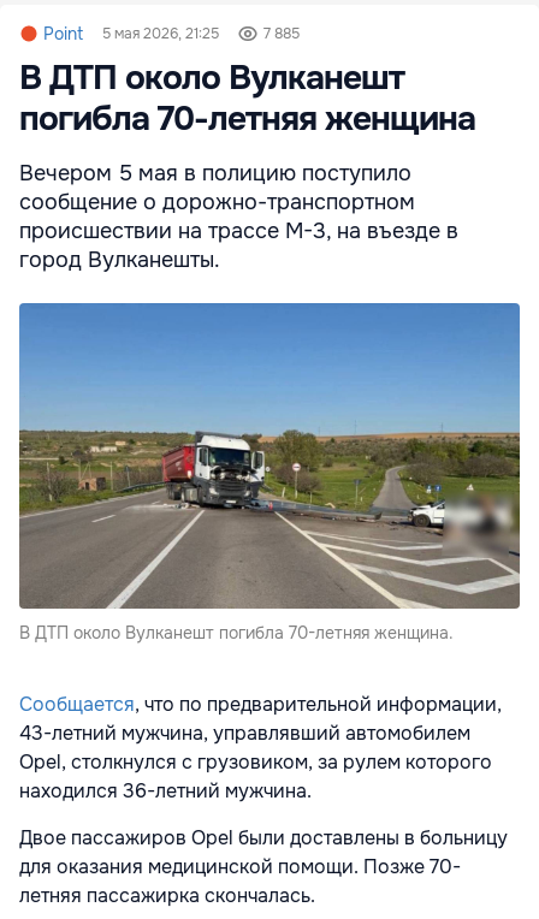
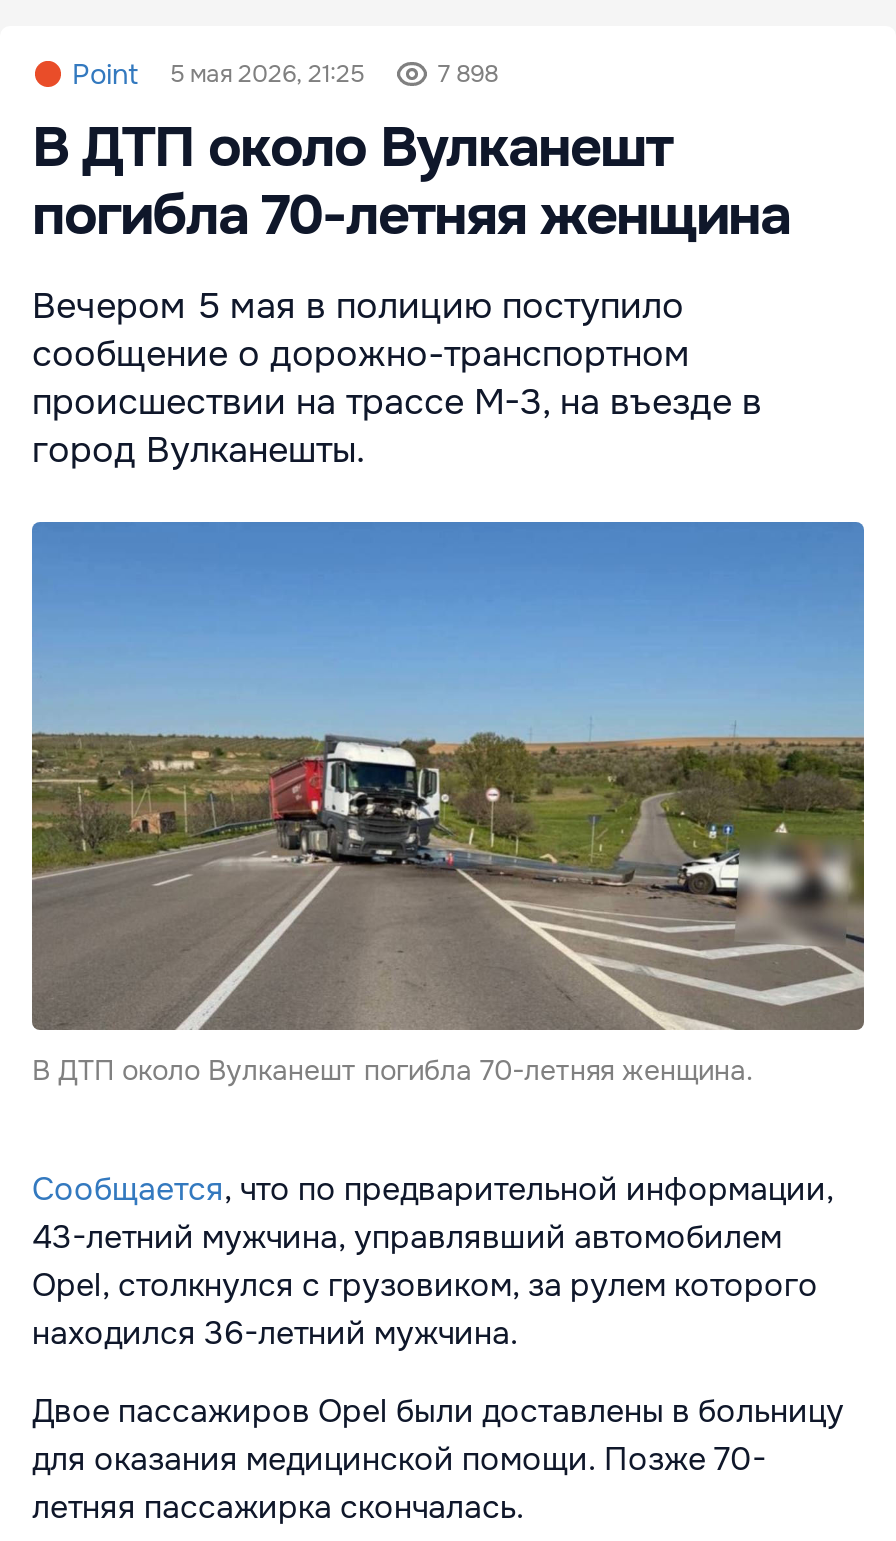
- 7 885
+ 7 898
